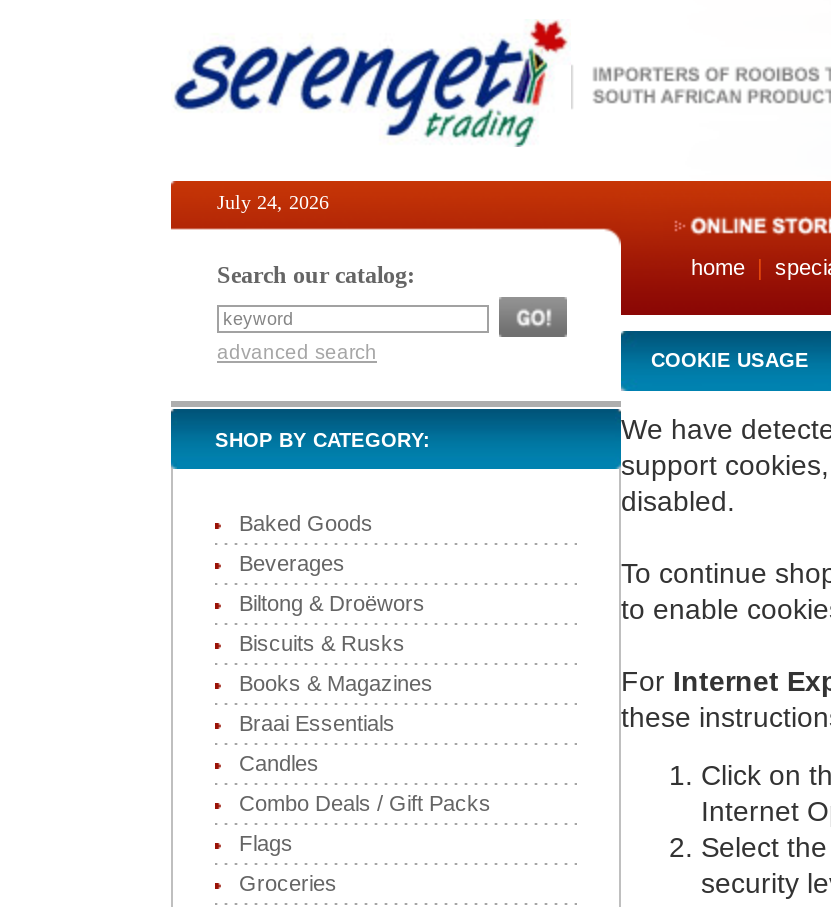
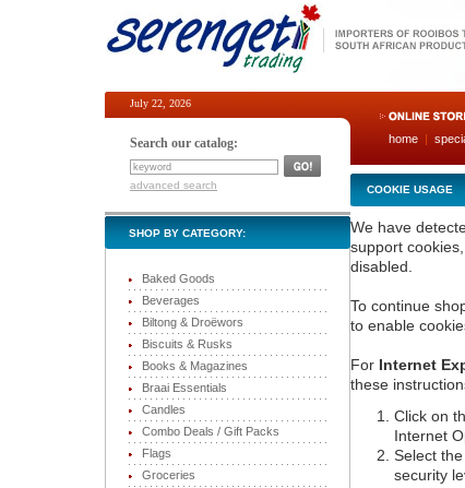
- July 24, 2026
+ July 22, 2026
